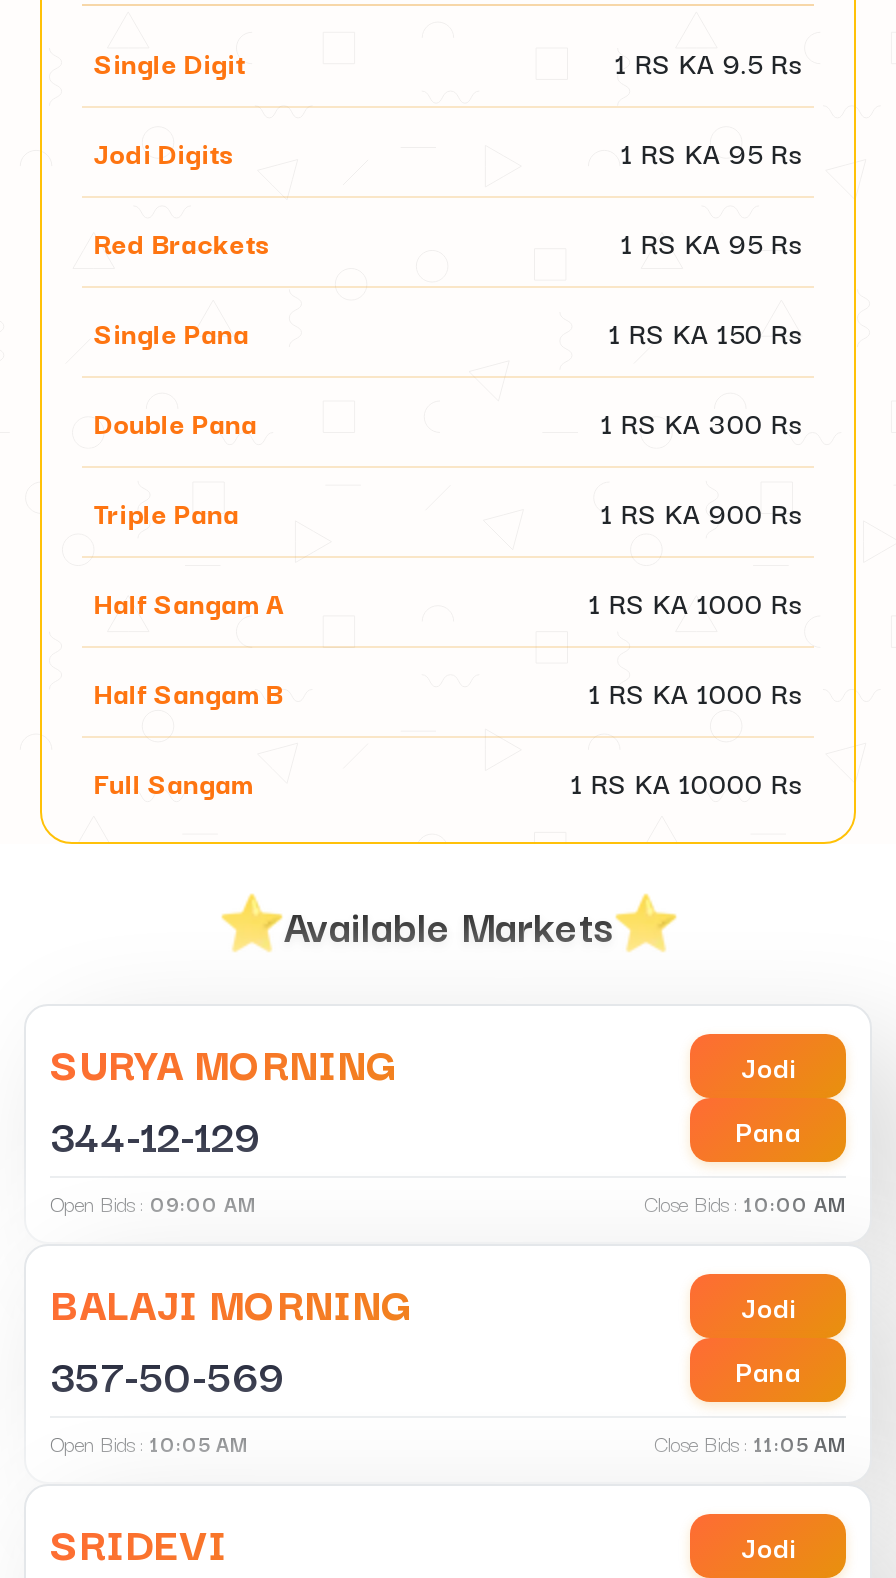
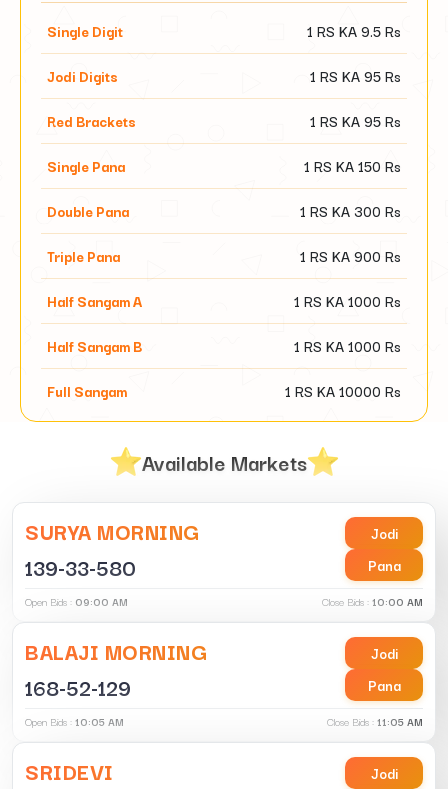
- 344-12-129
+ 139-33-580

- 357-50-569
+ 168-52-129
